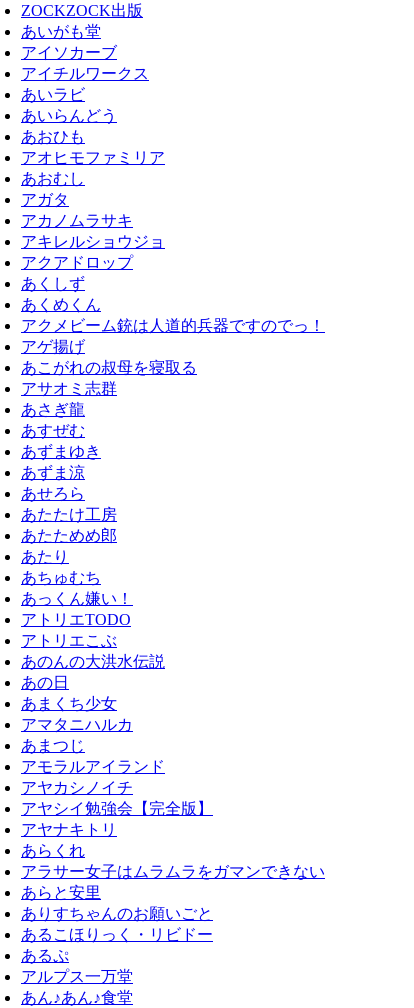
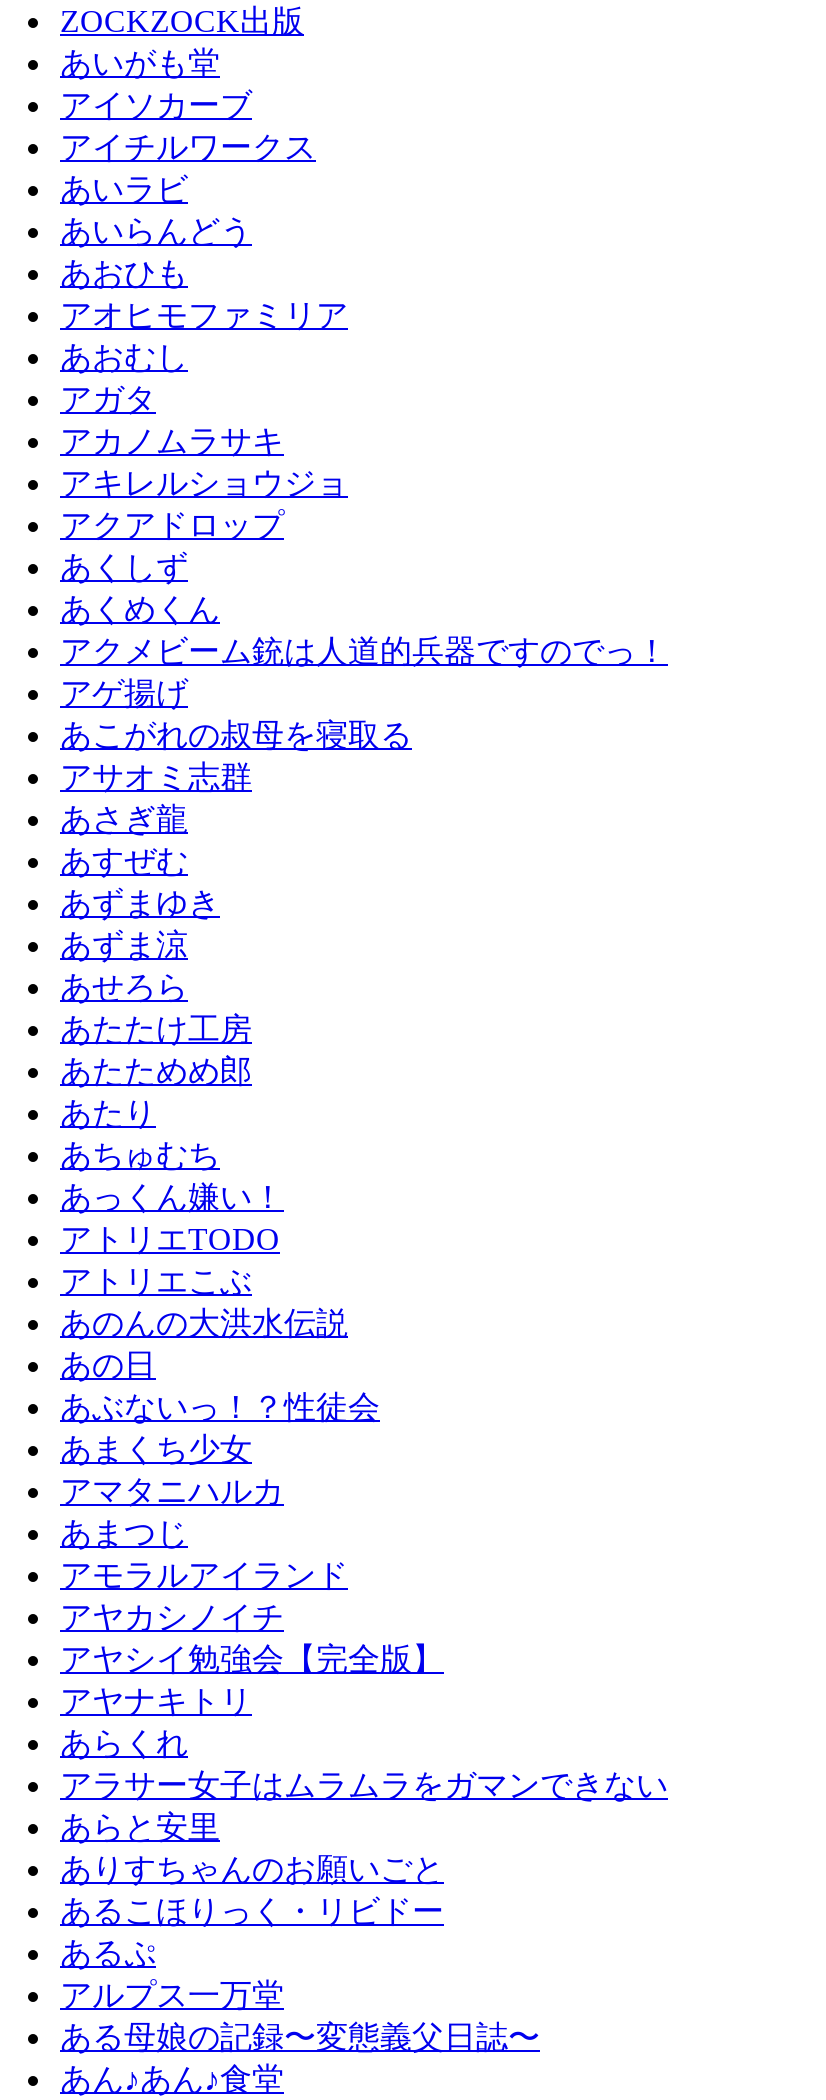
+ あぶないっ！？性徒会

+ ある母娘の記録〜変態義父日誌〜
